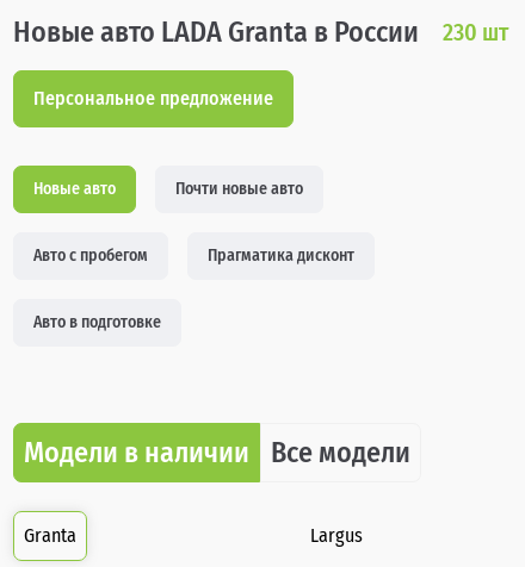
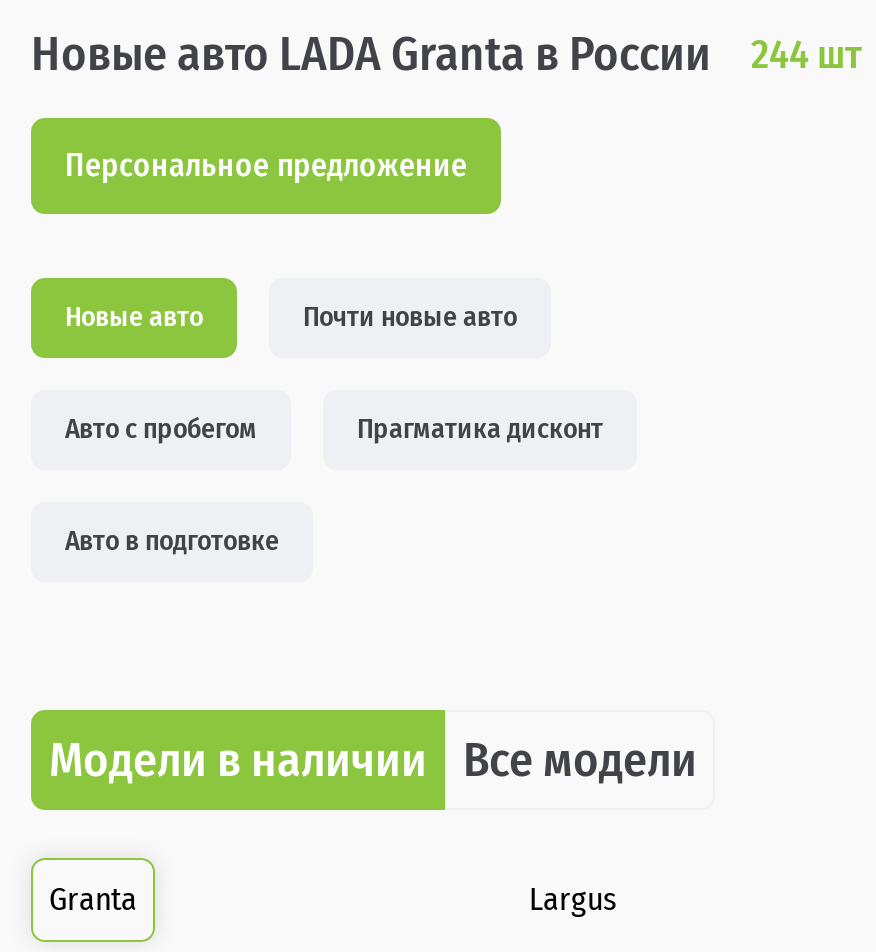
- Новые авто LADA Granta в России 230 шт
+ Новые авто LADA Granta в России 244 шт
